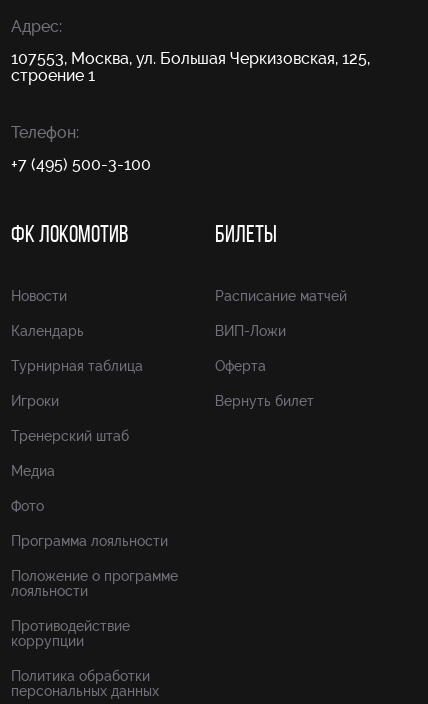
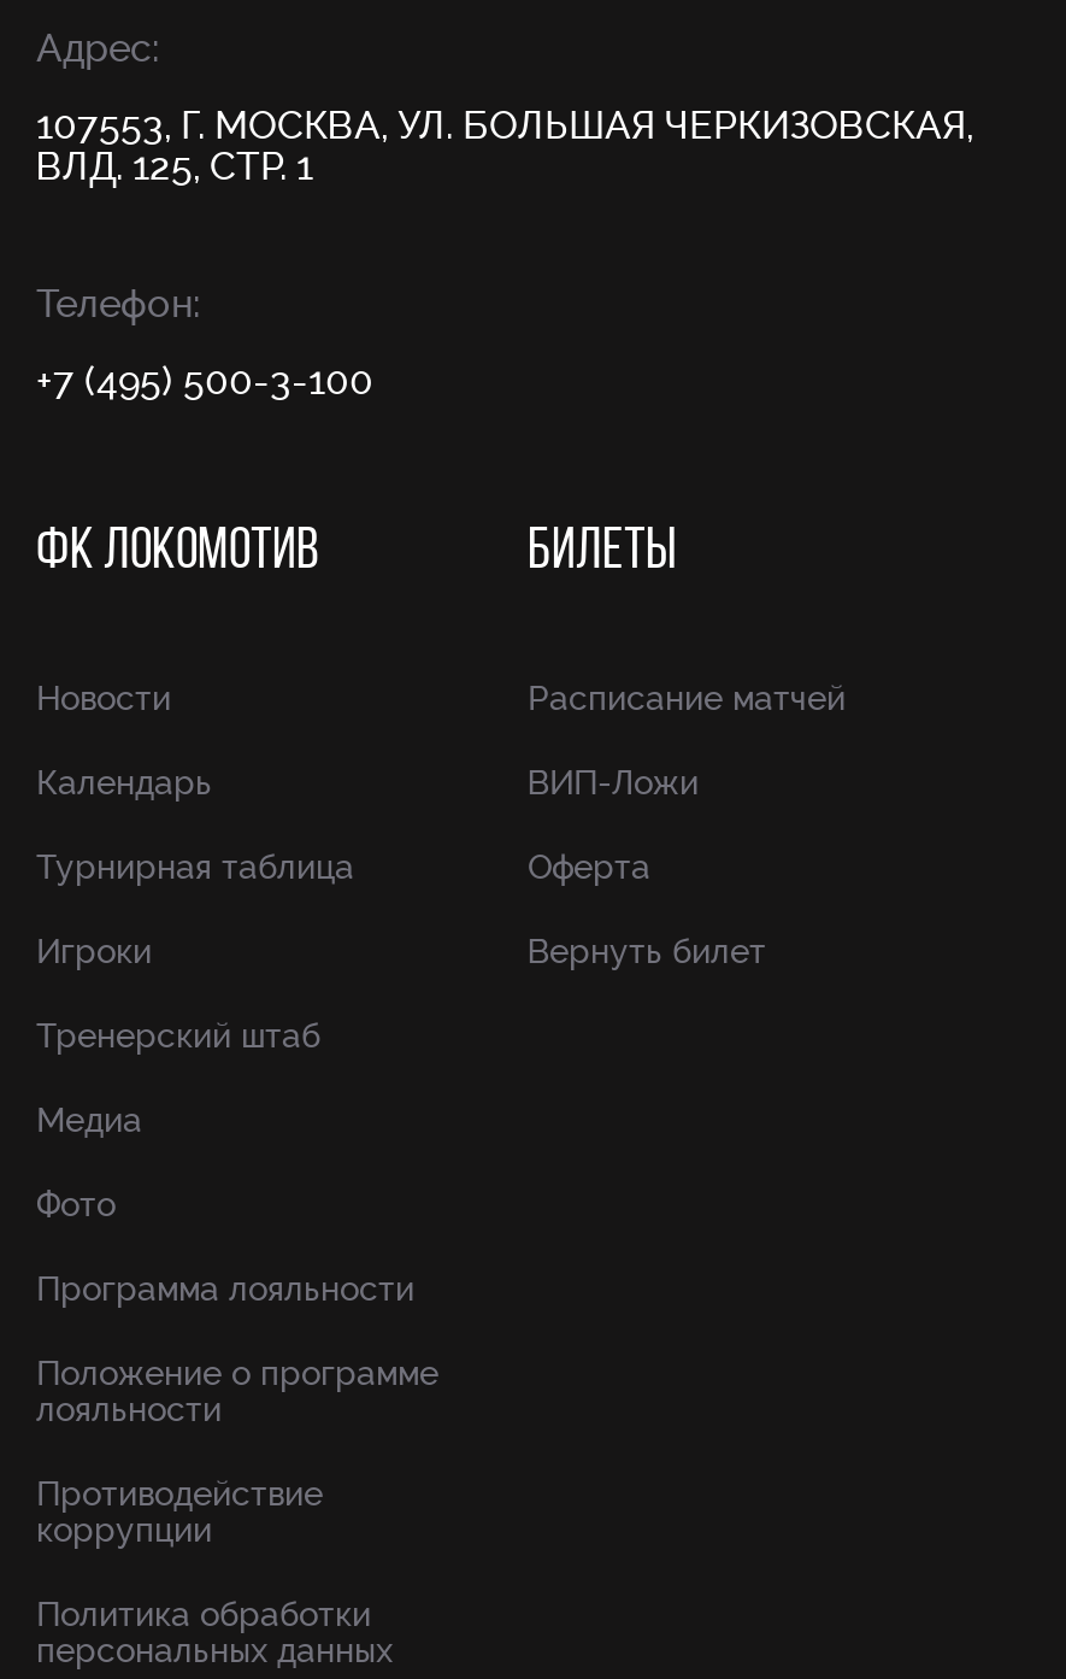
- 107553, Москва, ул. Большая Черкизовская, 125,
- строение 1
+ 107553, Г. МОСКВА, УЛ. БОЛЬШАЯ ЧЕРКИЗОВСКАЯ,
+ ВЛД. 125, СТР. 1
